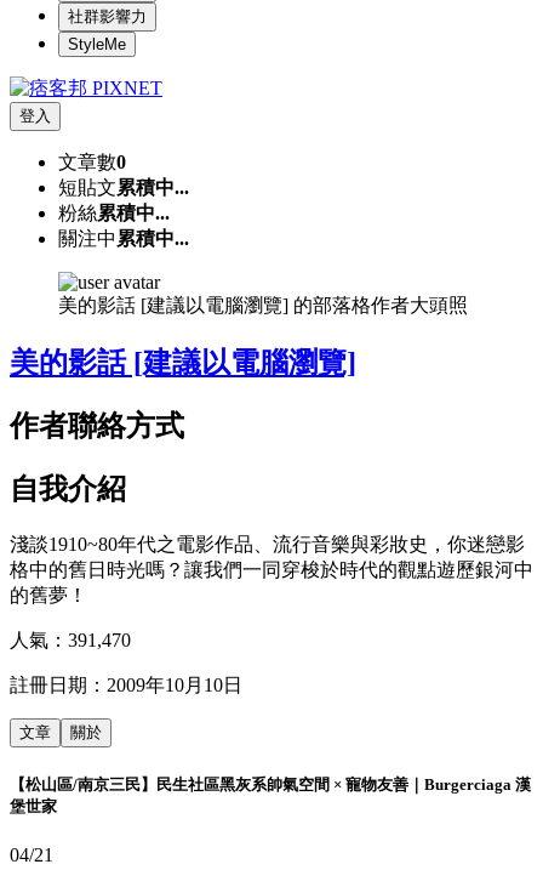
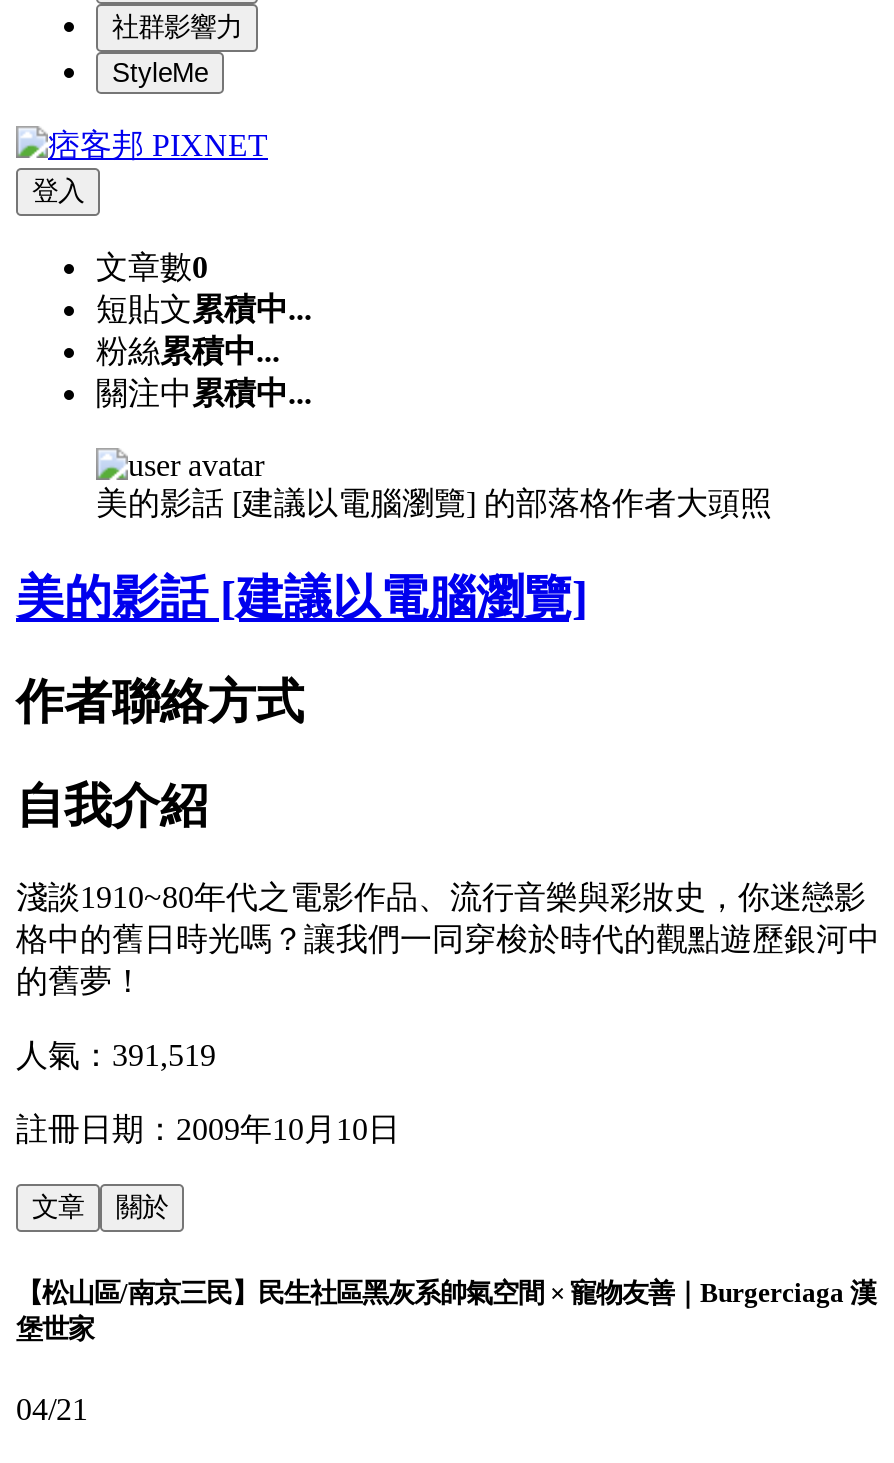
- 人氣：391,470
+ 人氣：391,519
